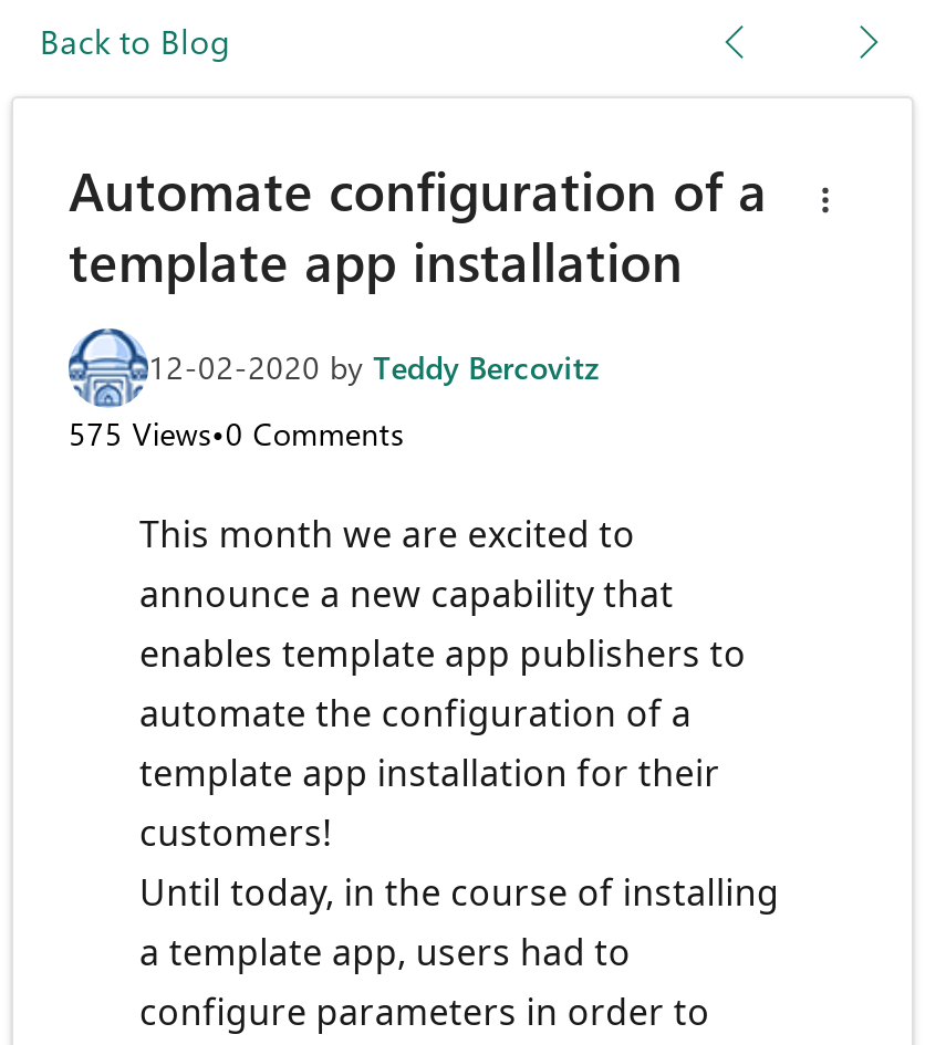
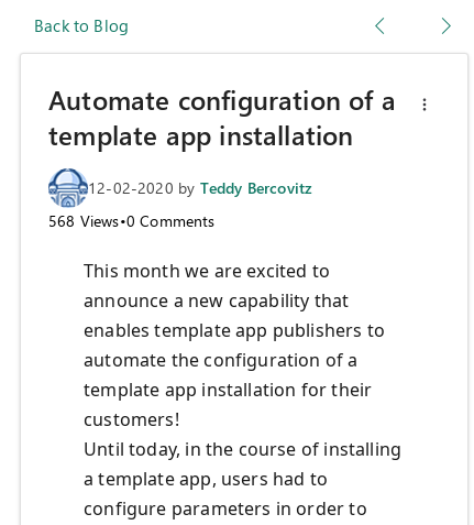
- 575 Views•0 Comments
+ 568 Views•0 Comments
